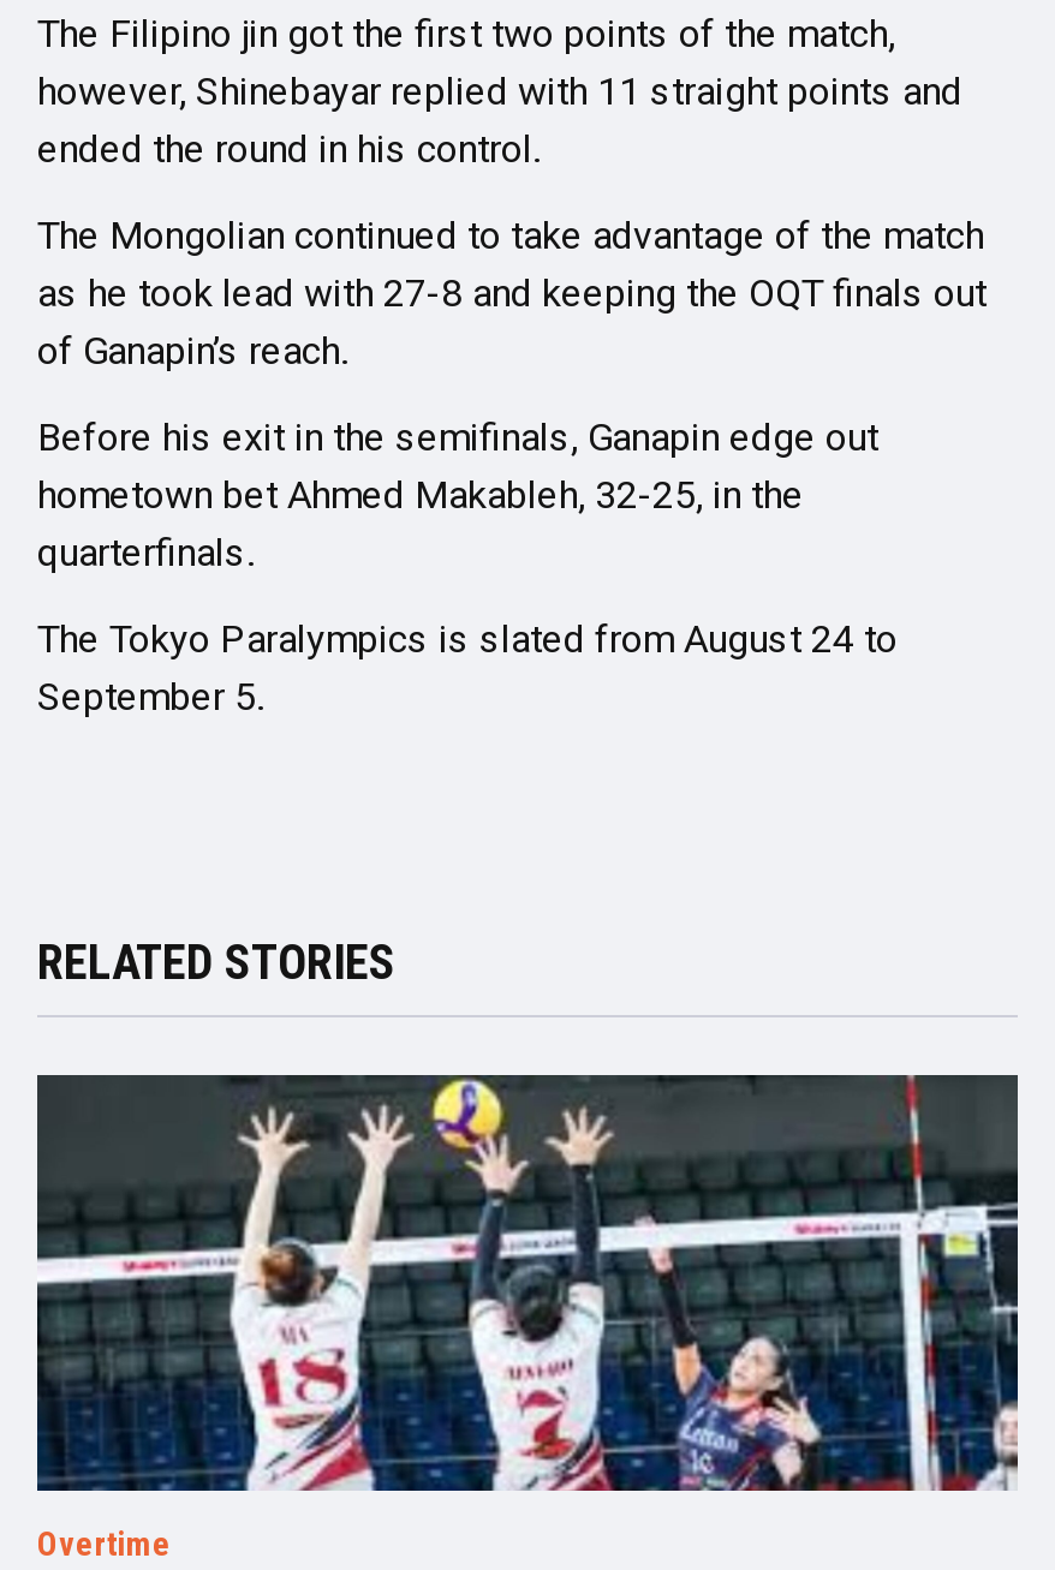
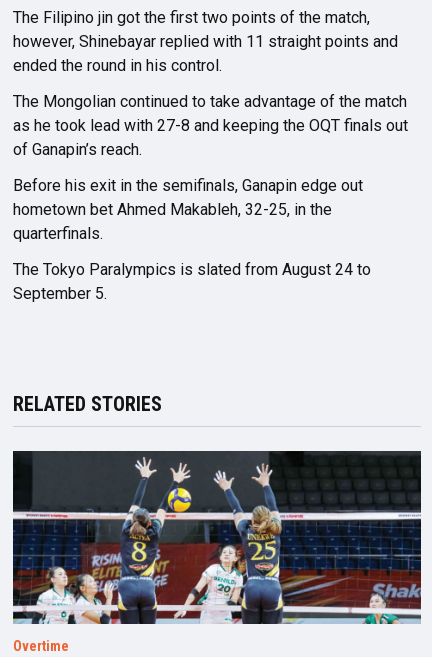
- [image]
+ [image]
